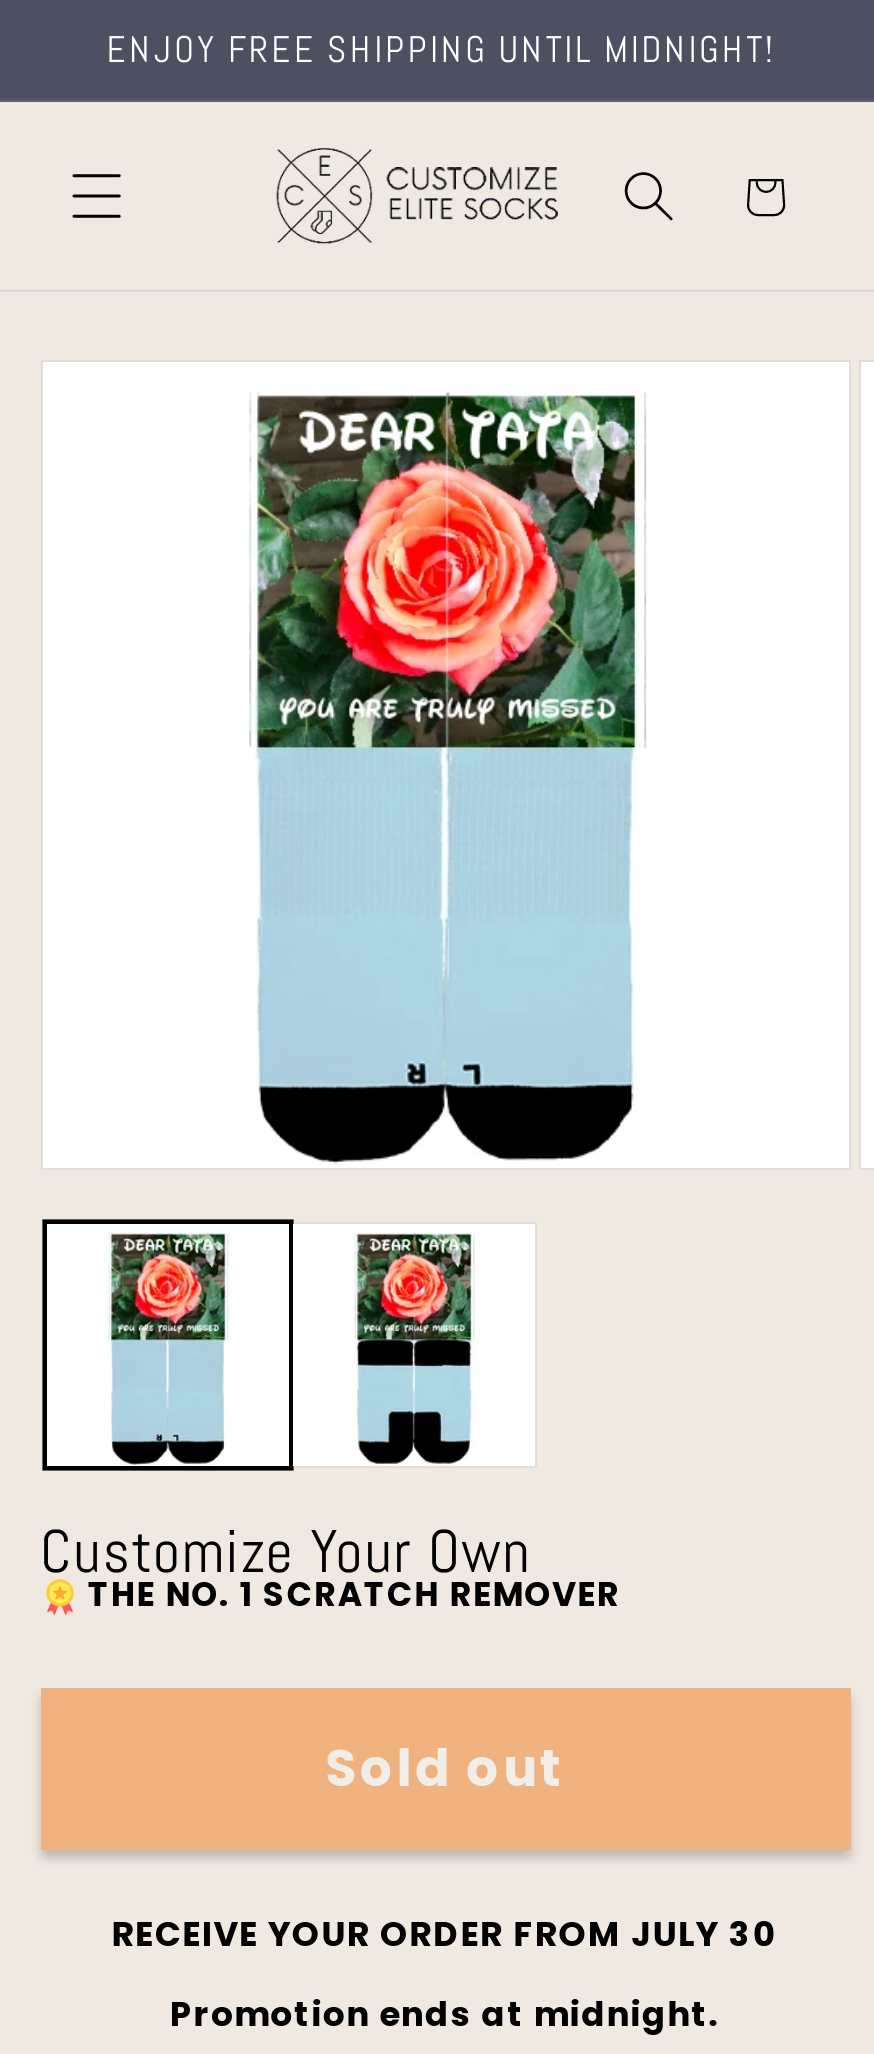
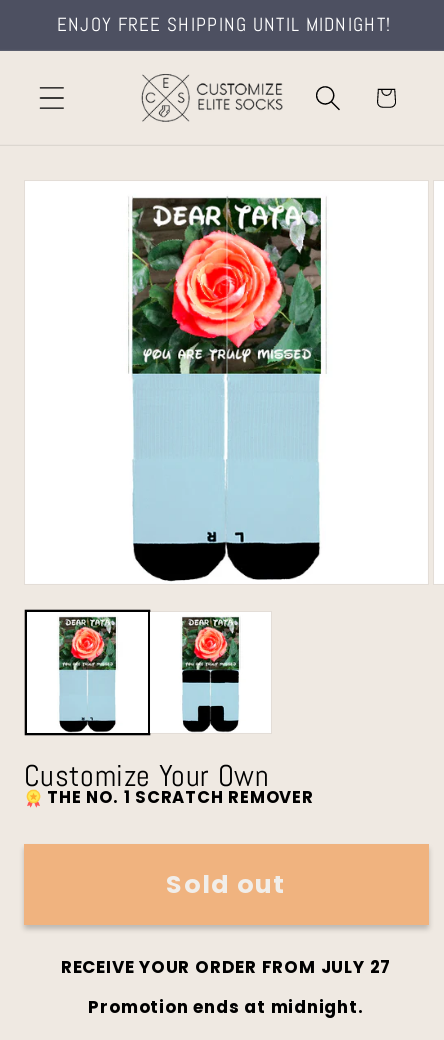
- RECEIVE YOUR ORDER FROM JULY 30
+ RECEIVE YOUR ORDER FROM JULY 27
